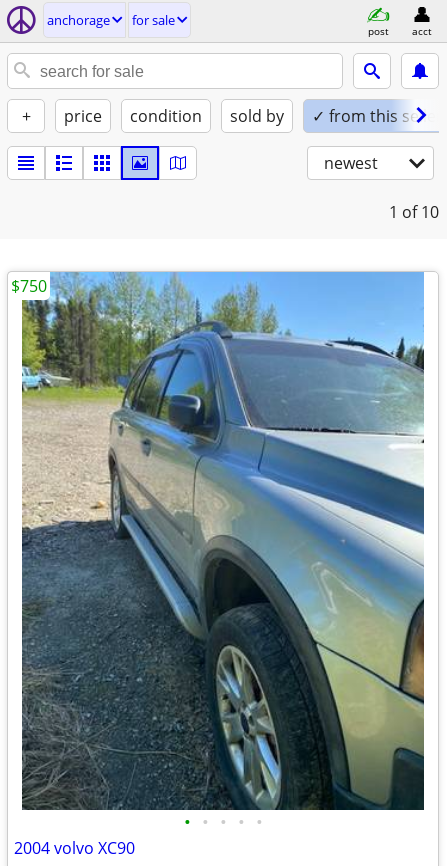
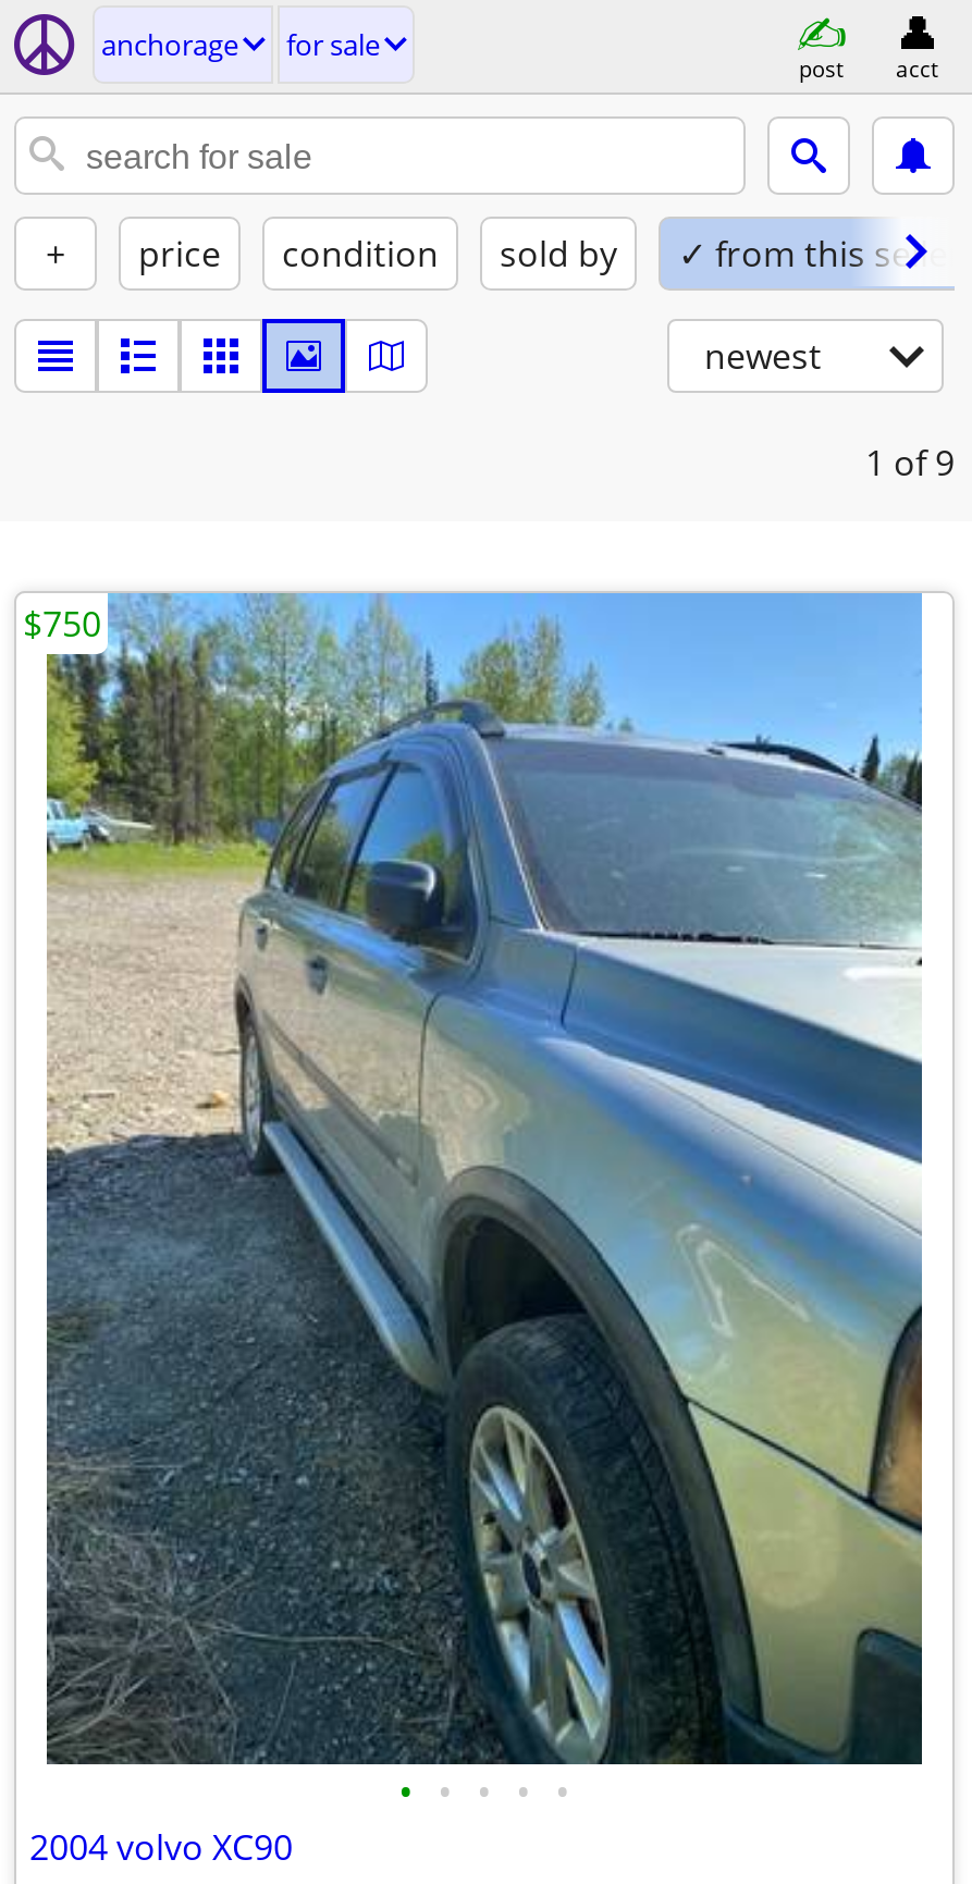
- 1 of 10
+ 1 of 9
